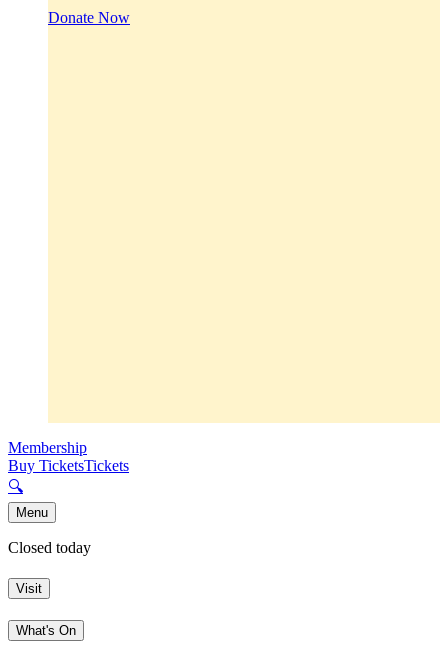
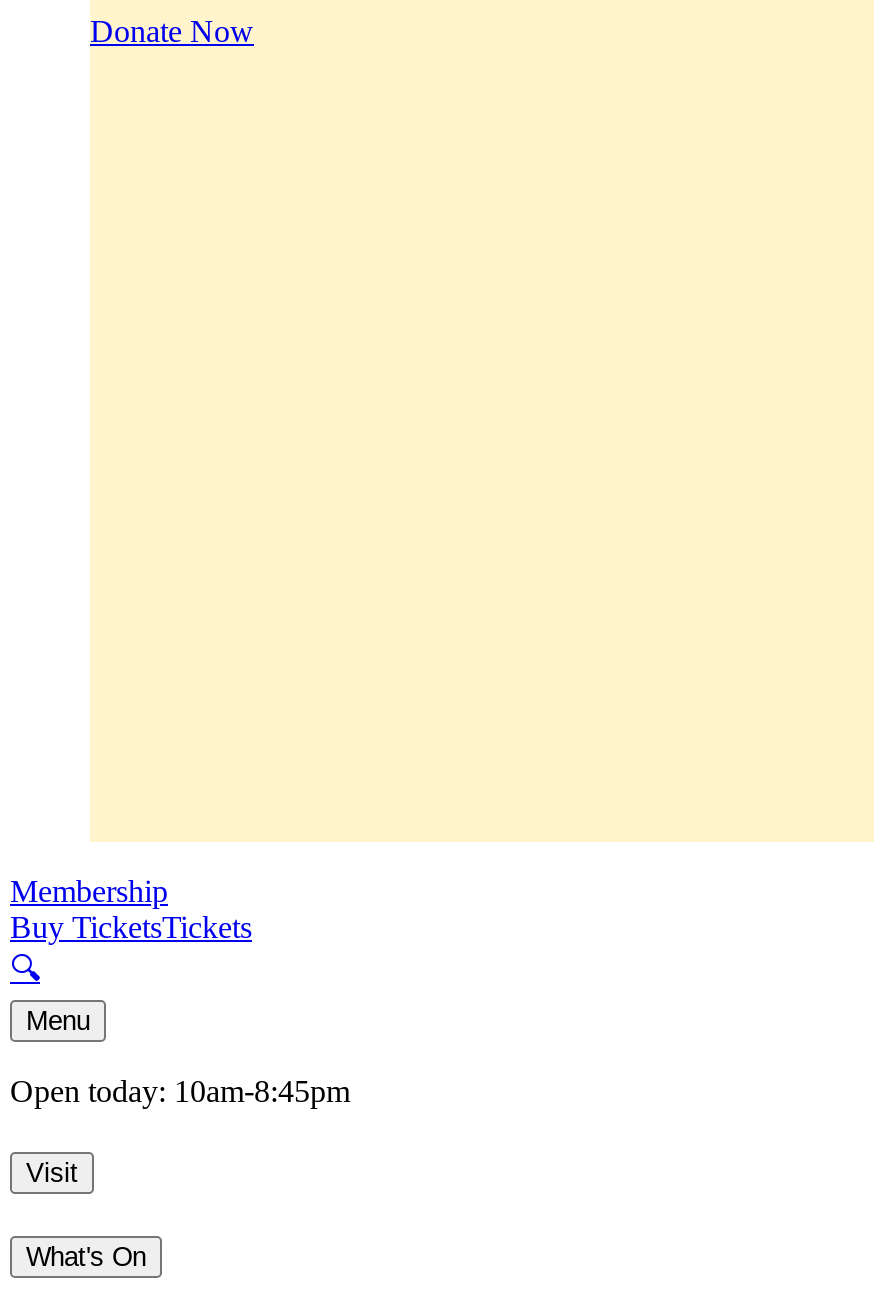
- Closed today
+ Open today: 10am-8:45pm
